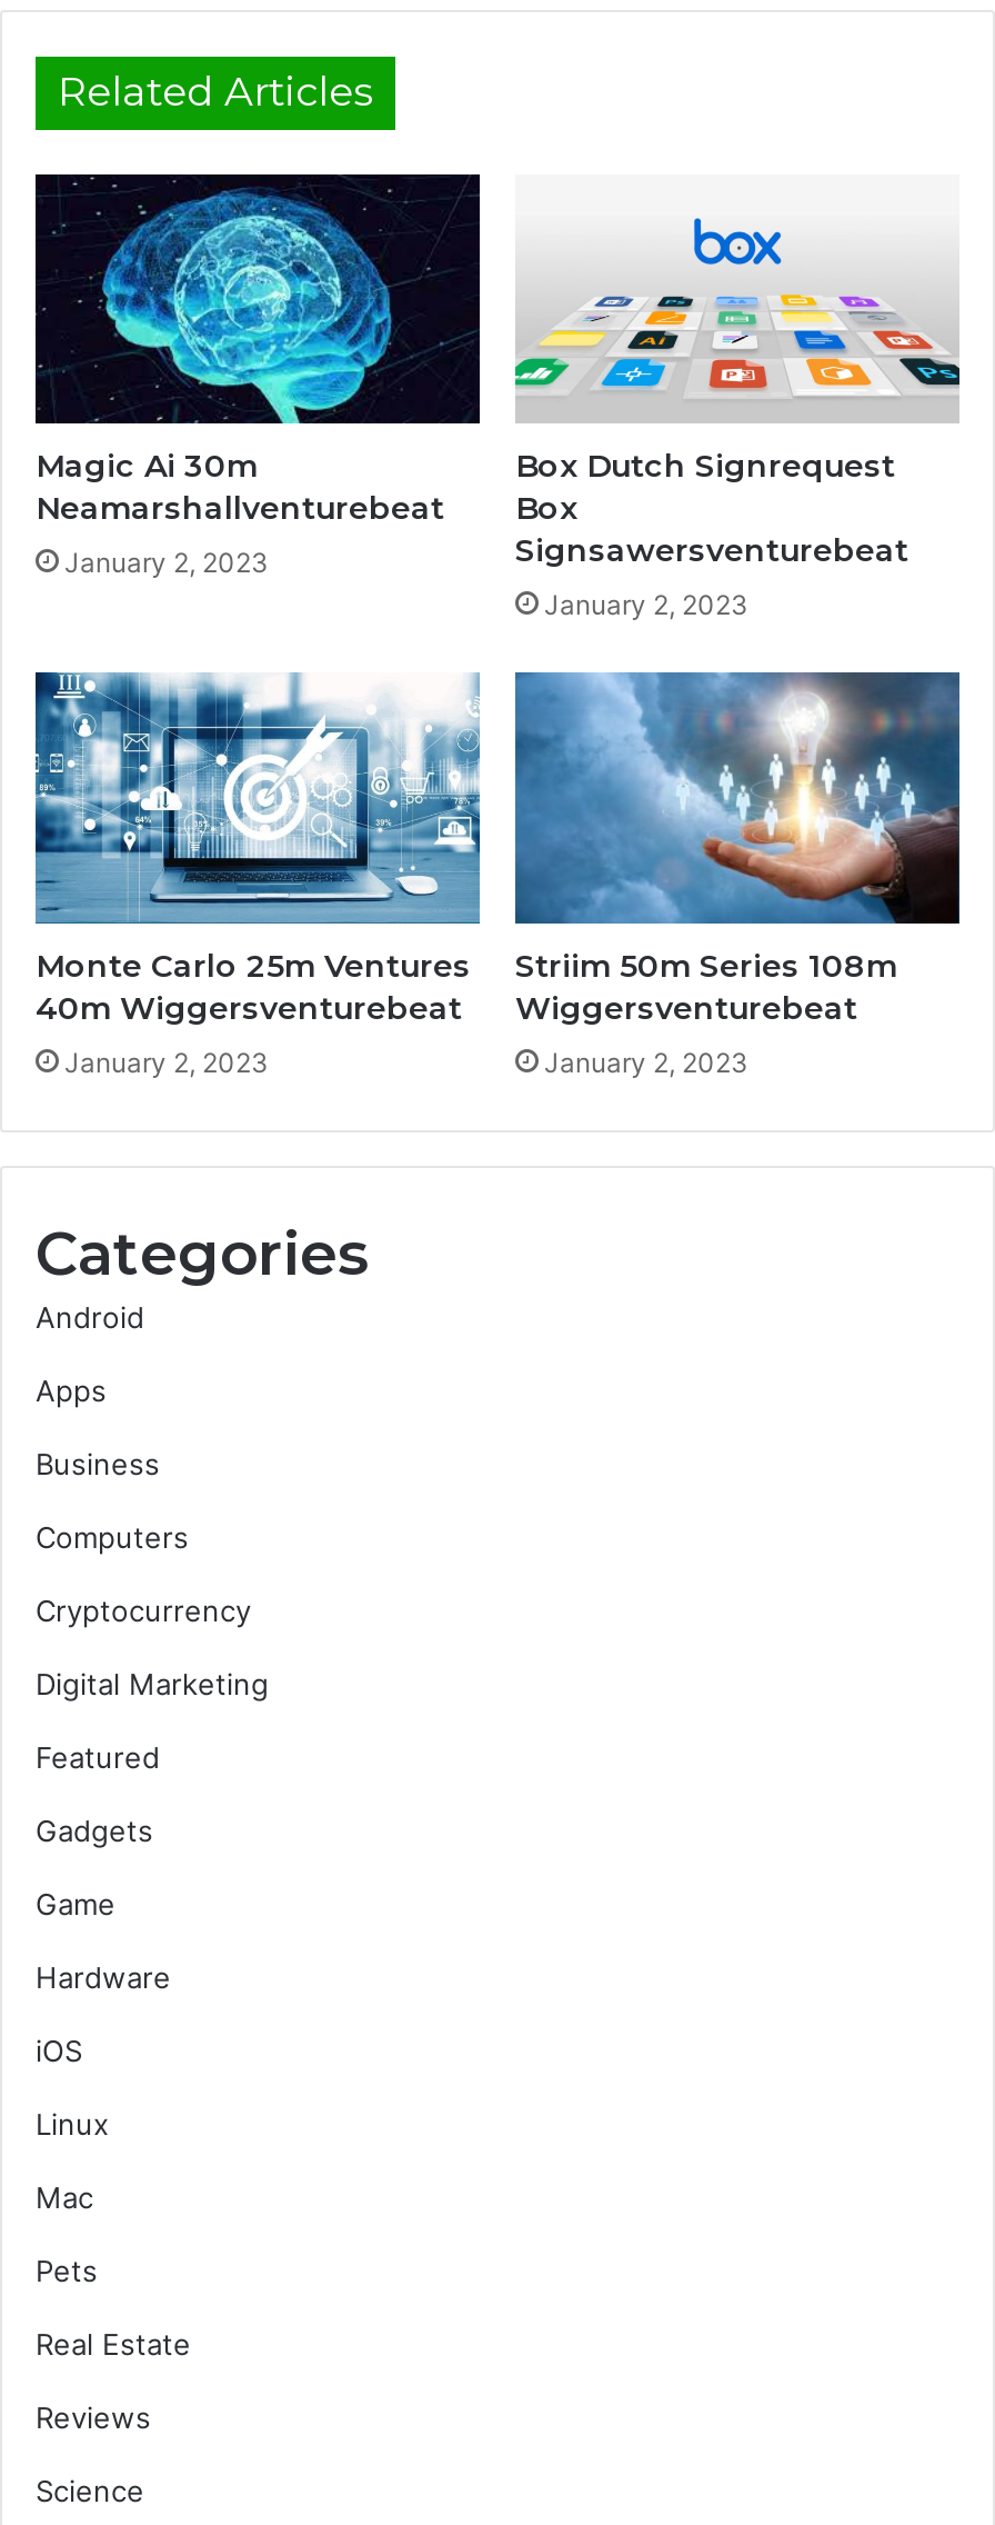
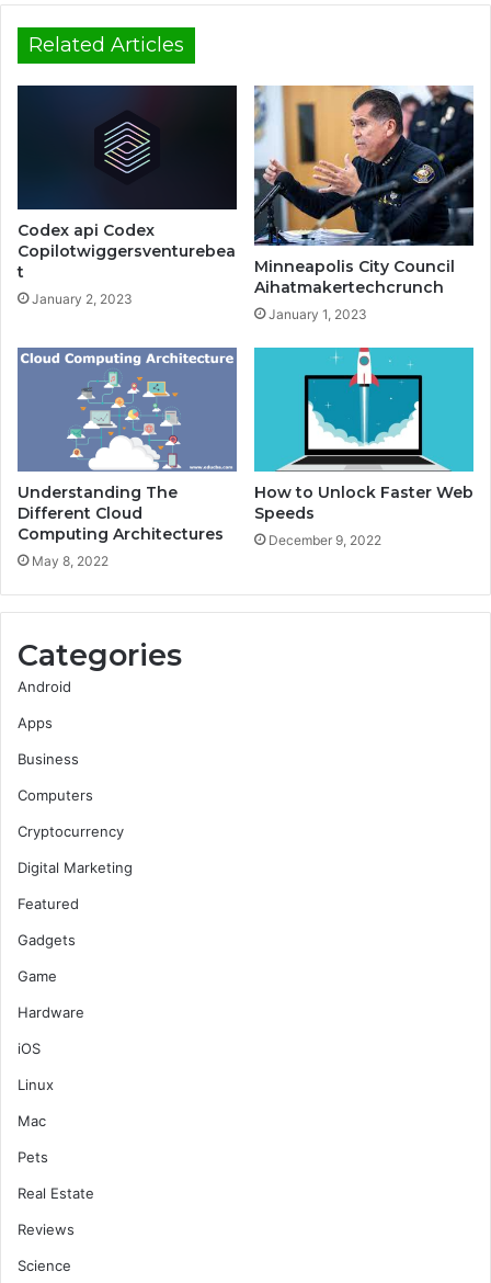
- [image]
- Magic Ai 30m
- Neamarshallventurebeat
+ [image]
+ Codex api Codex
+ Copilotwiggersventurebea
+ t

- [image]
- Box Dutch Signrequest
- Box
- Signsawersventurebeat
- January 2, 2023
+ [image]
+ Minneapolis City Council
+ Aihatmakertechcrunch
+ January 1, 2023

- [image]
- Monte Carlo 25m Ventures
- 40m Wiggersventurebeat
- January 2, 2023
+ [image]
+ Understanding The
+ Different Cloud
+ Computing Architectures
+ May 8, 2022

- [image]
- Striim 50m Series 108m
- Wiggersventurebeat
- January 2, 2023
+ [image]
+ How to Unlock Faster Web
+ Speeds
+ December 9, 2022
